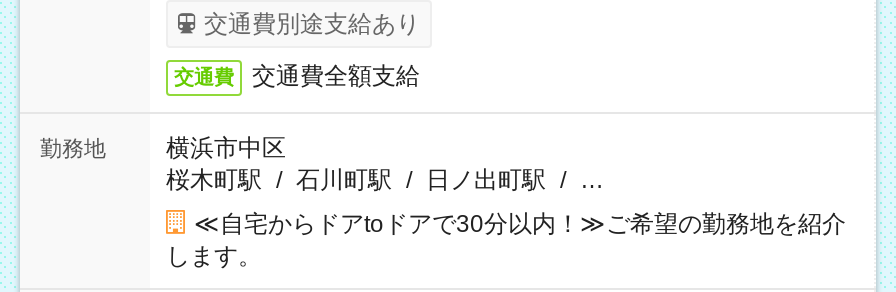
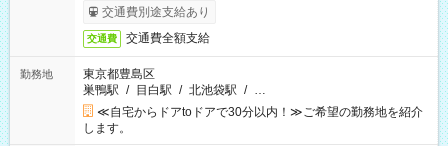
- 横浜市中区
- 桜木町駅 / 石川町駅 / 日ノ出町駅 / …
+ 東京都豊島区
+ 巣鴨駅 / 目白駅 / 北池袋駅 / …
